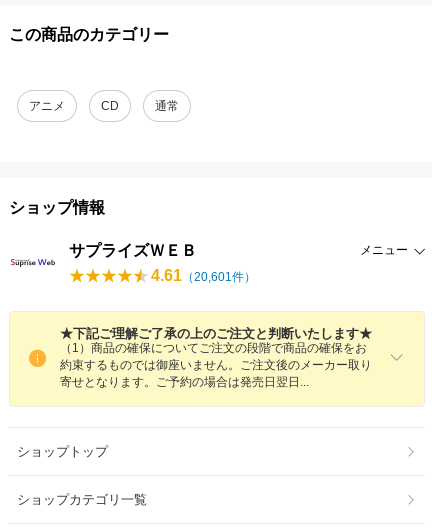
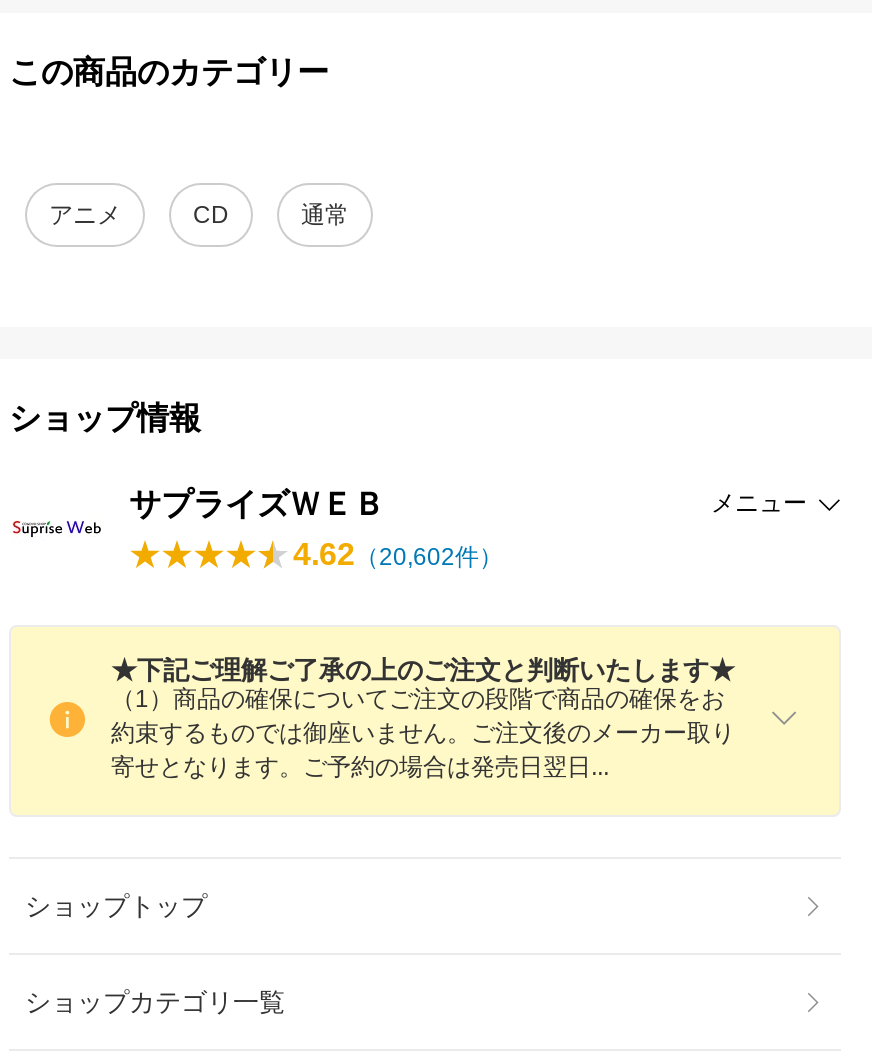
- 4.61（20,601件）
+ 4.62（20,602件）
